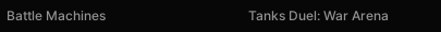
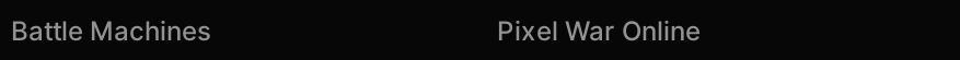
- Tanks Duel: War Arena
+ Pixel War Online
